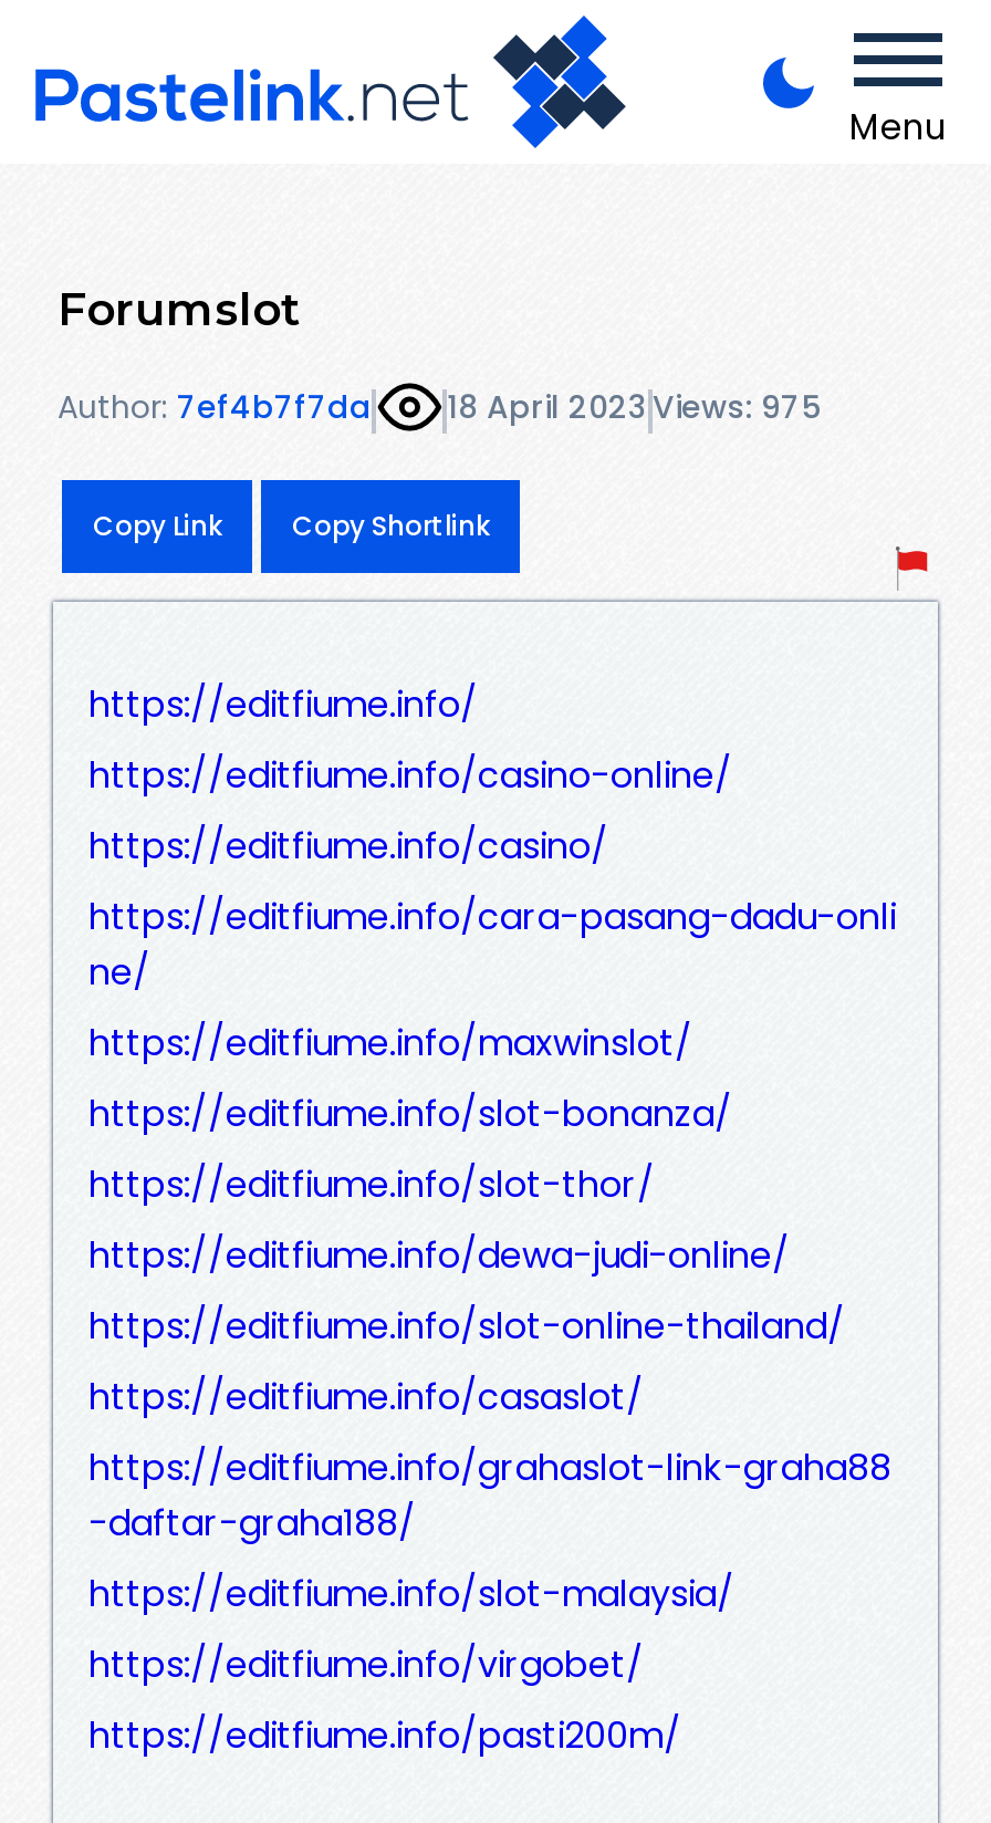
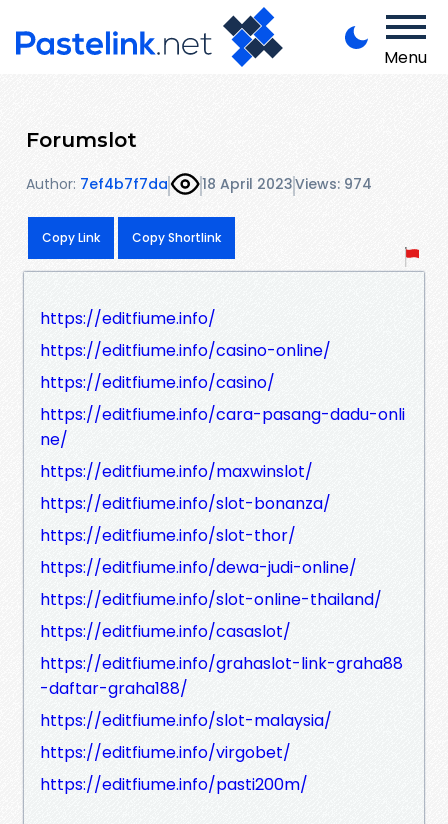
- Author: 7ef4b7f7da 18 April 2023 Views: 975
+ Author: 7ef4b7f7da 18 April 2023 Views: 974
